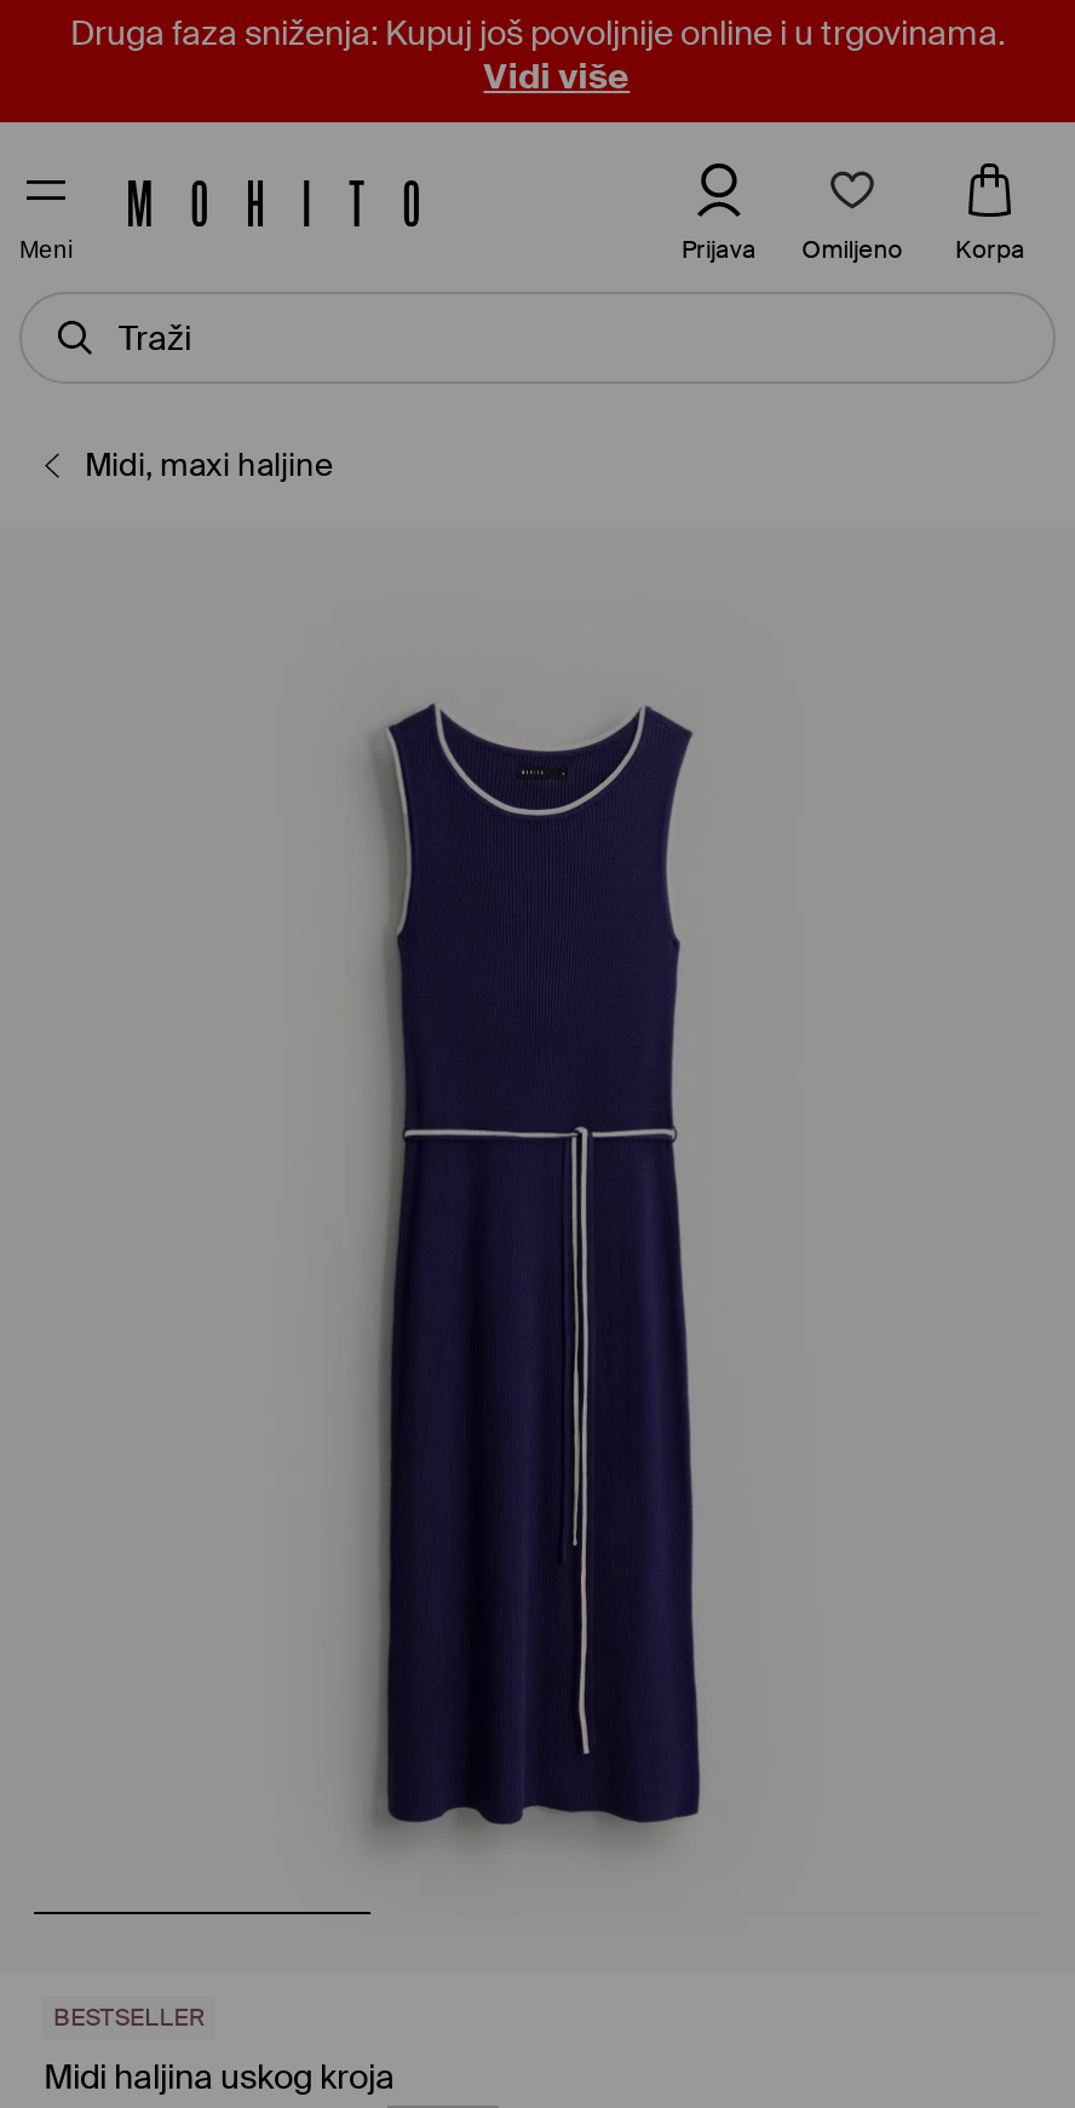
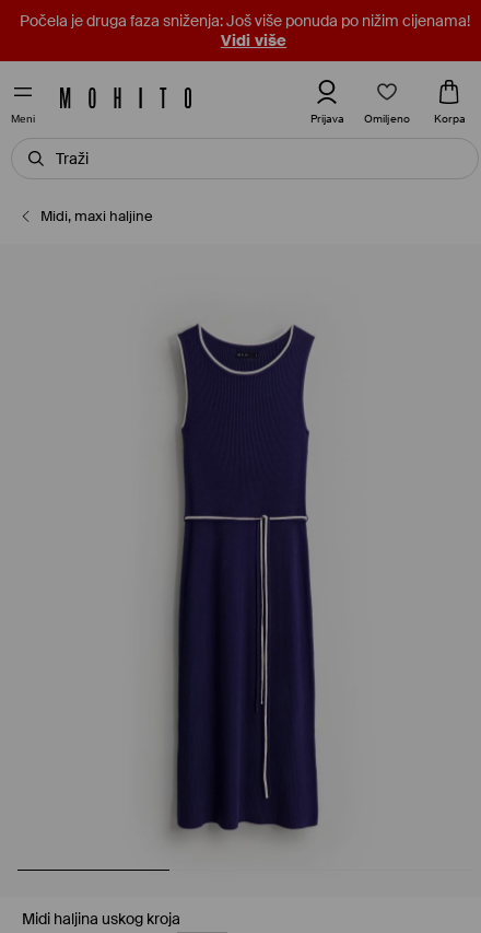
- Druga faza sniženja: Kupuj još povoljnije online i u trgovinama.
+ Počela je druga faza sniženja: Još više ponuda po nižim cijenama!

- BESTSELLER
